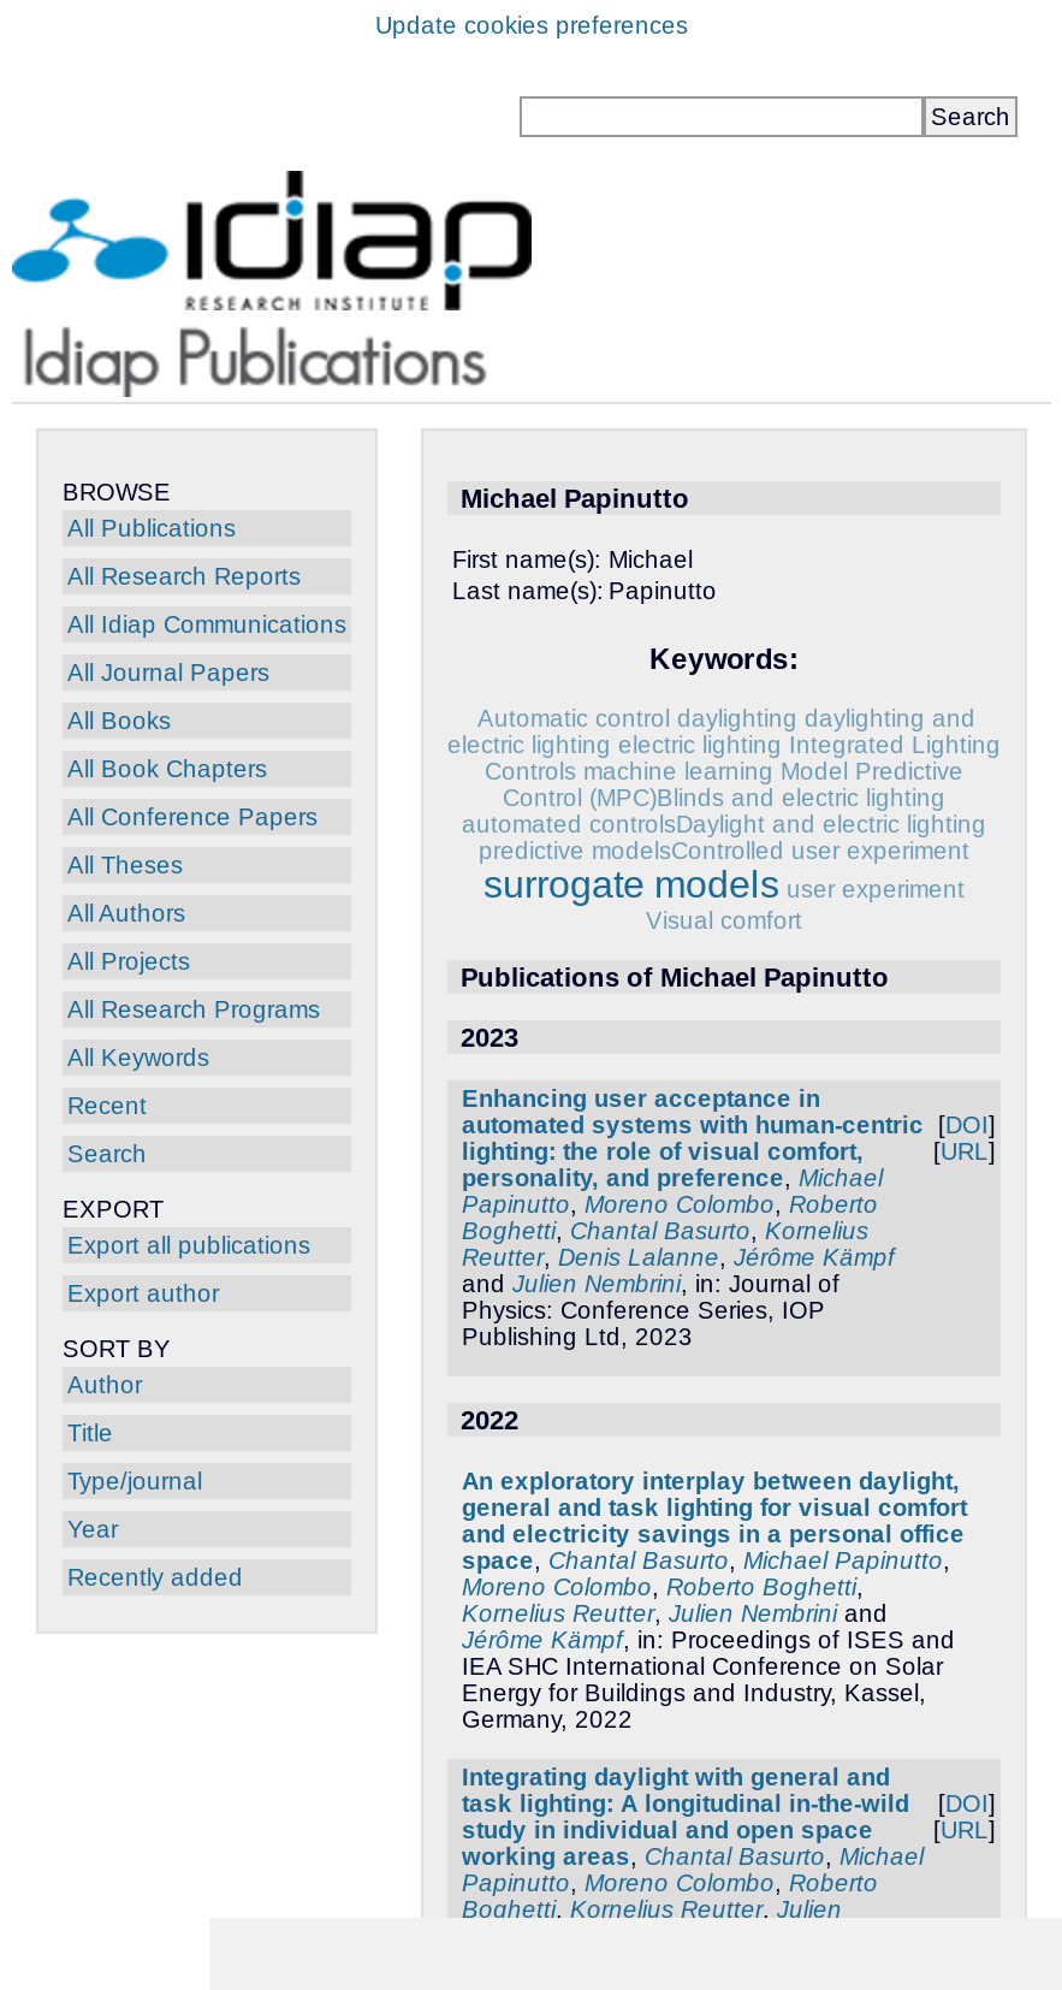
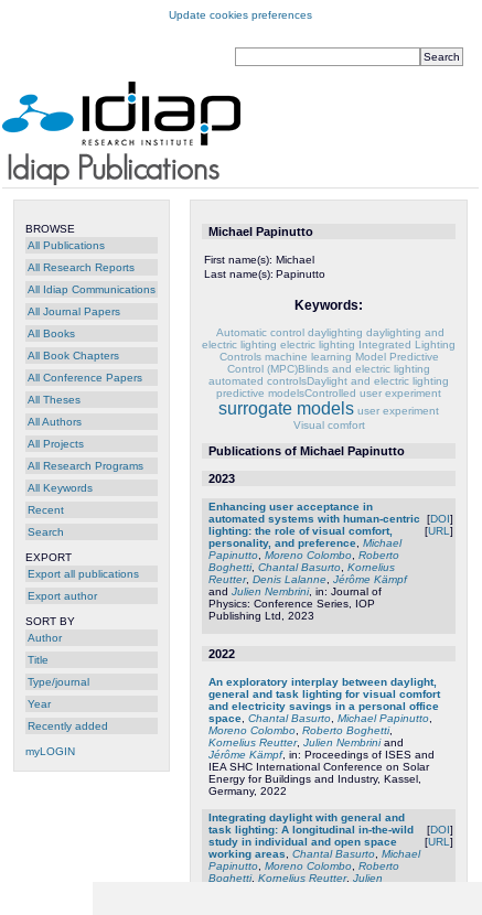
+ myLOGIN
